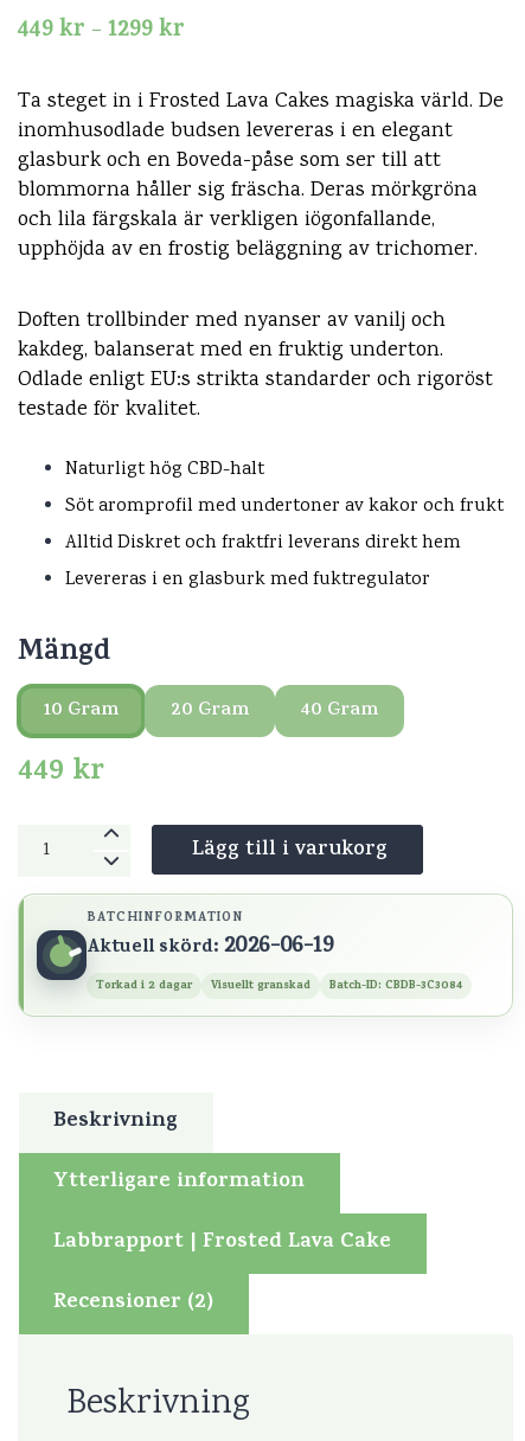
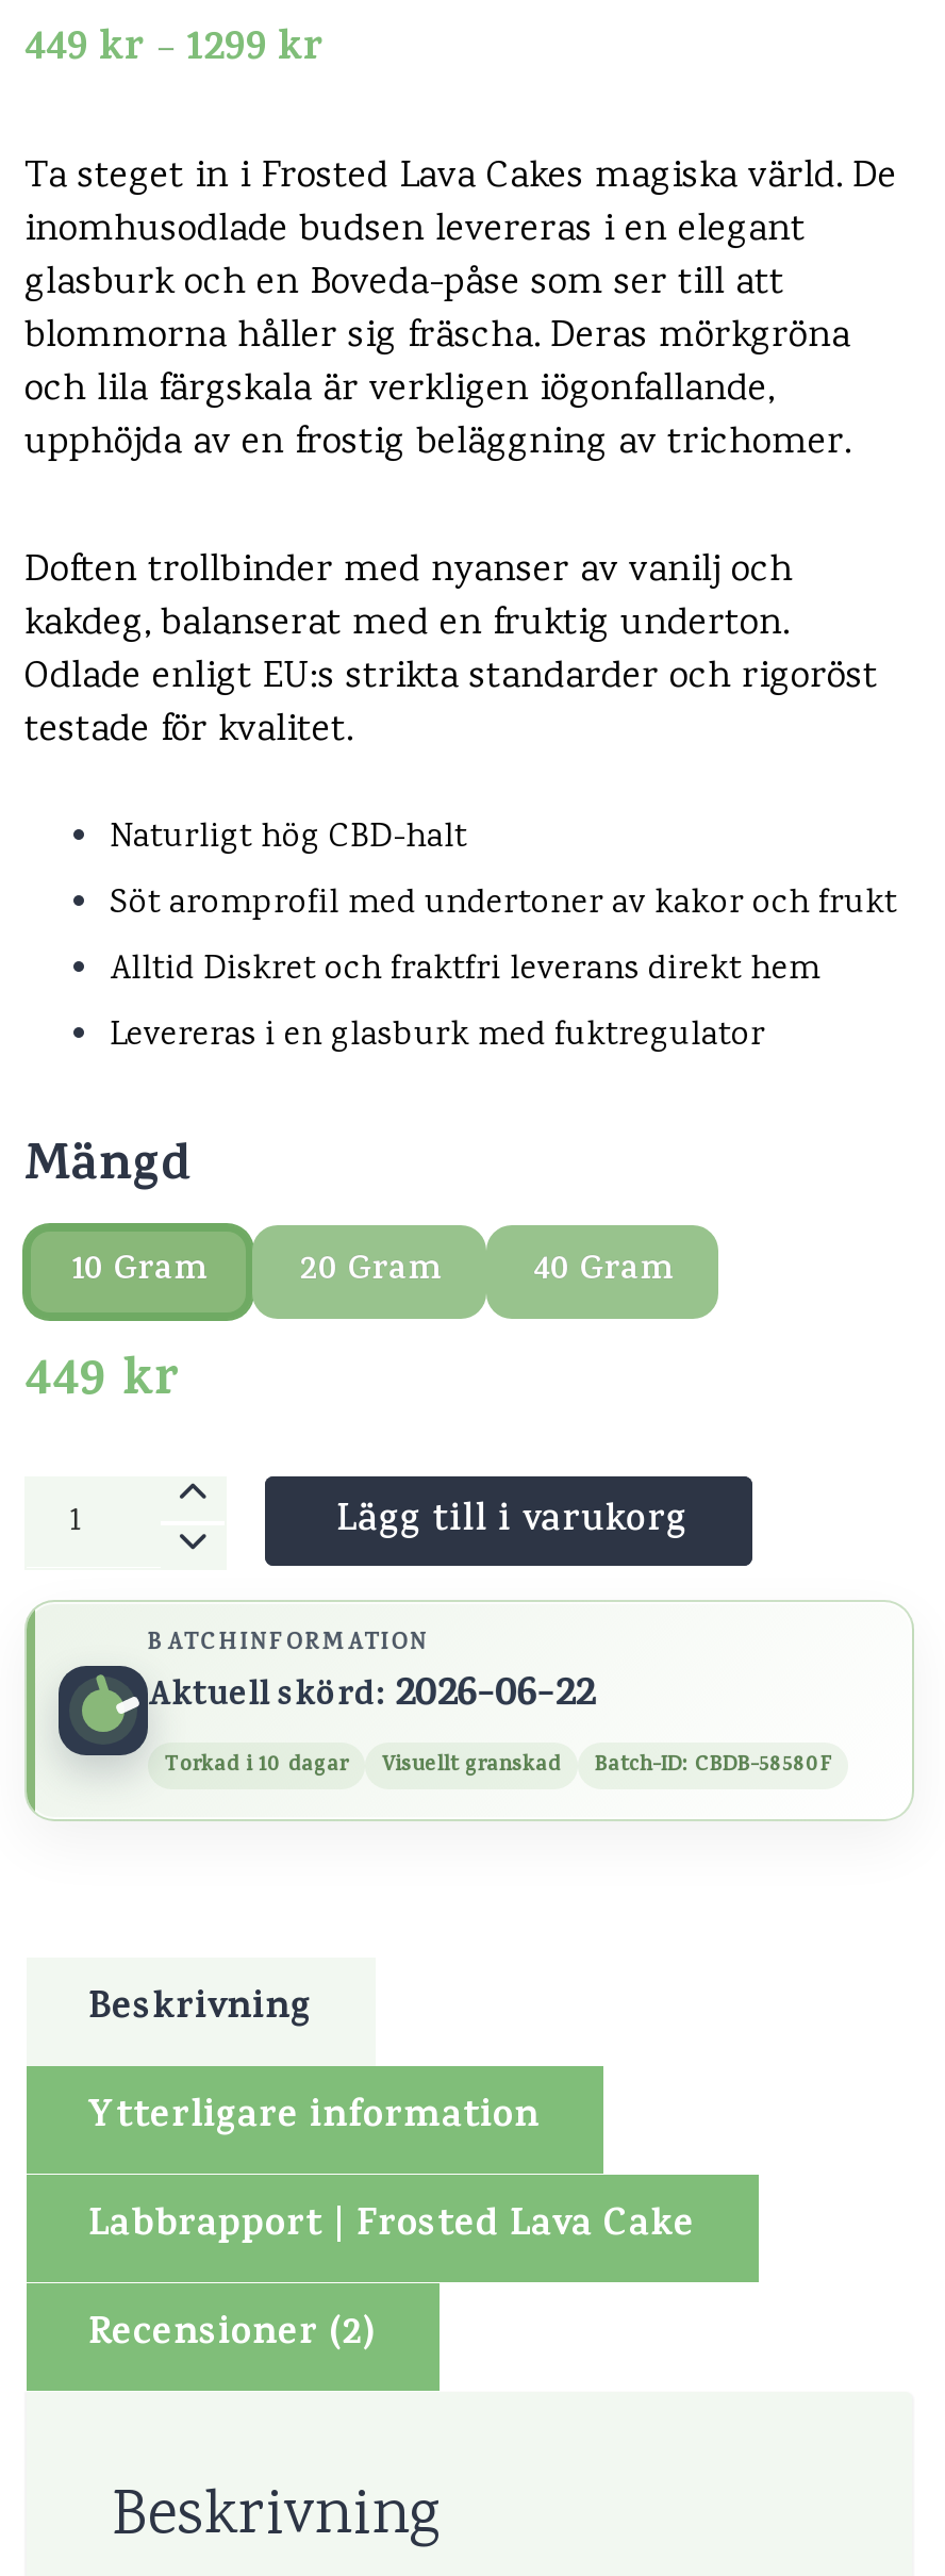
- Aktuell skörd: 2026-06-19
+ Aktuell skörd: 2026-06-22

- Torkad i 2 dagar
+ Torkad i 10 dagar

- Batch-ID: CBDB-3C3084
+ Batch-ID: CBDB-58580F
